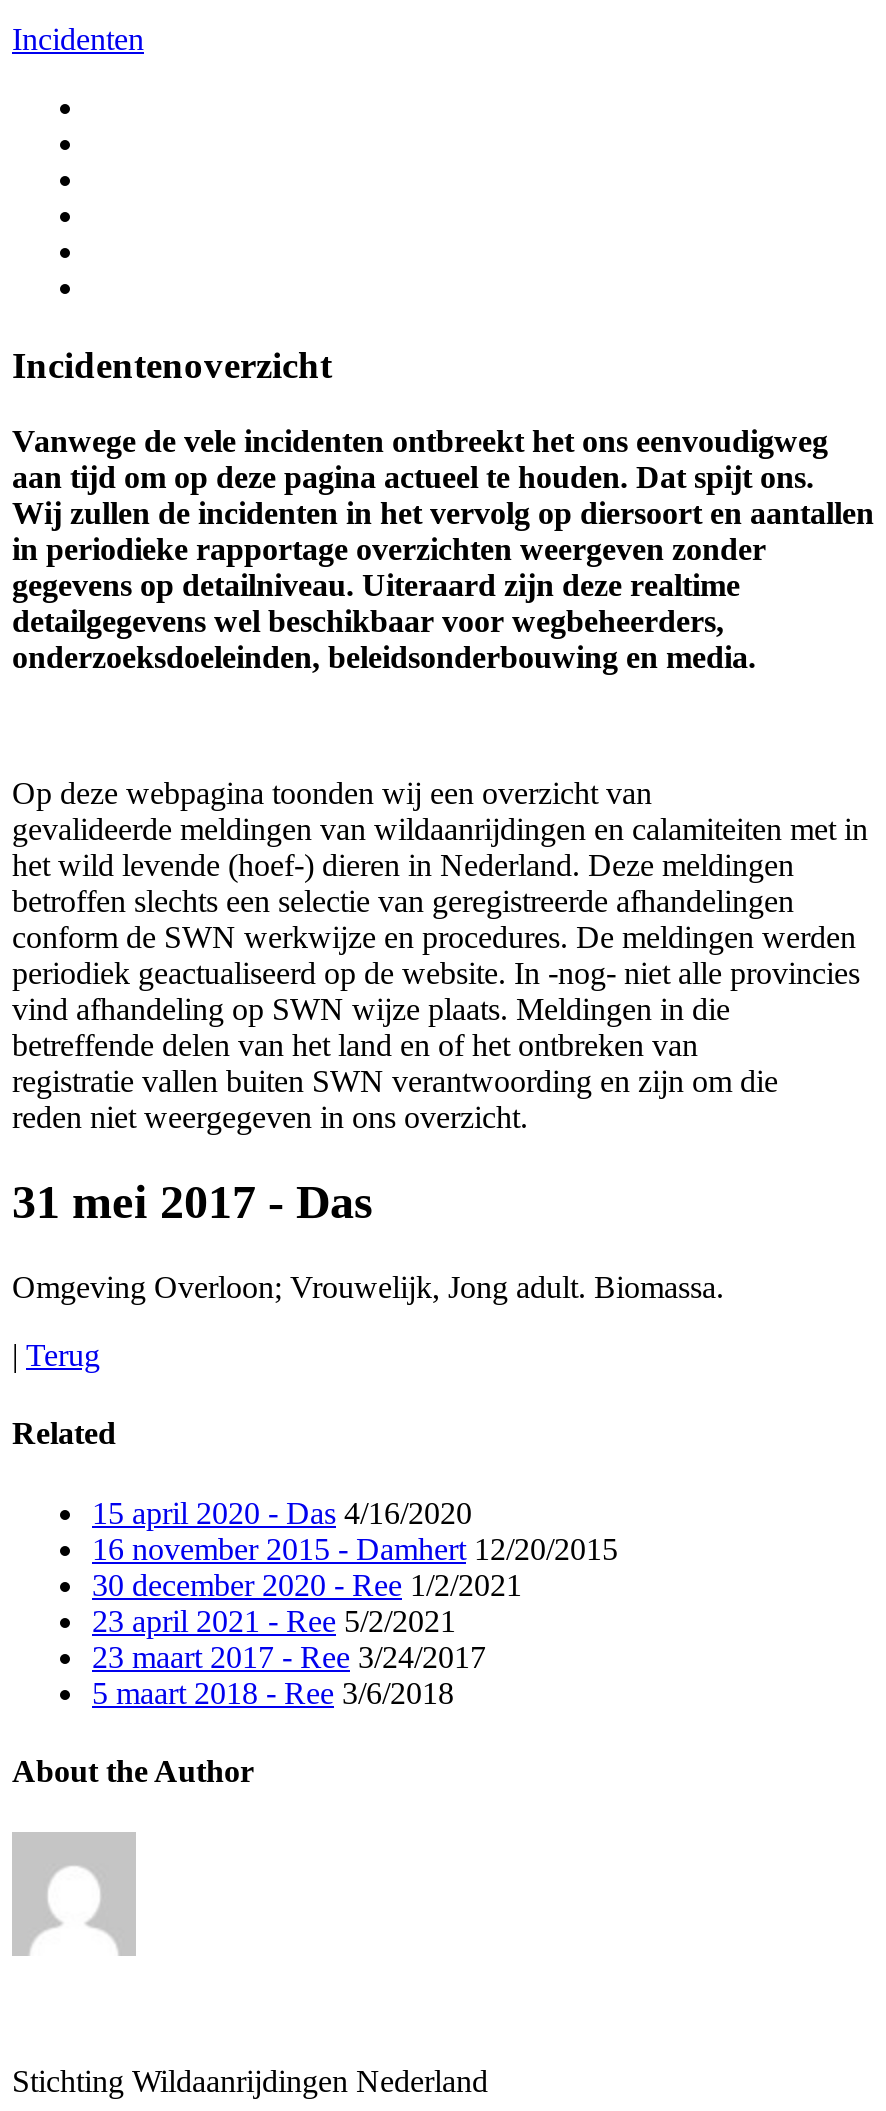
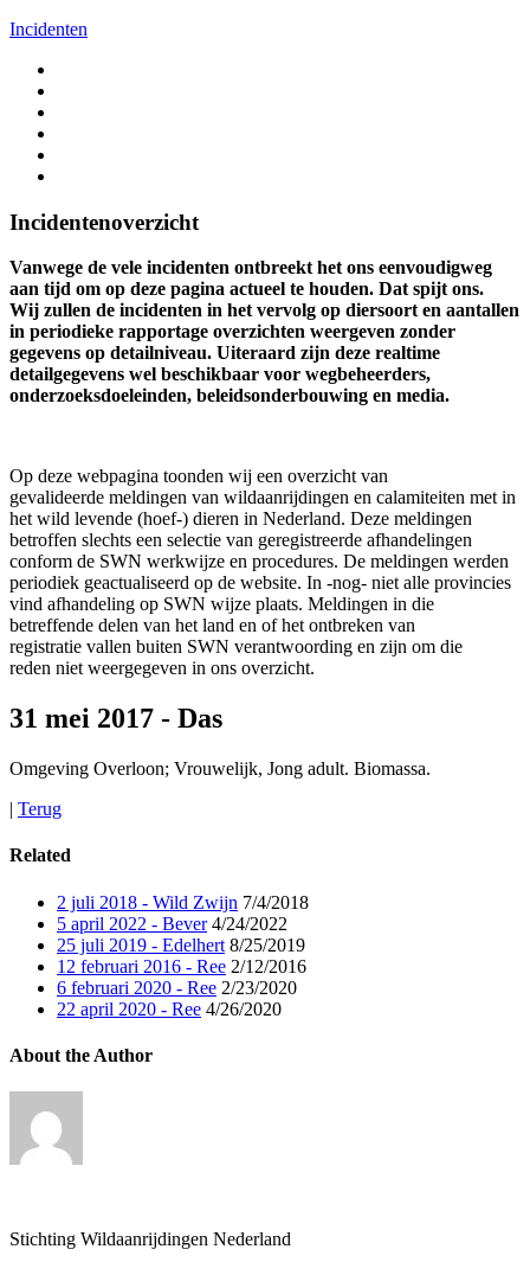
- 15 april 2020 - Das 4/16/2020
- 16 november 2015 - Damhert 12/20/2015
- 30 december 2020 - Ree 1/2/2021
- 23 april 2021 - Ree 5/2/2021
- 23 maart 2017 - Ree 3/24/2017
- 5 maart 2018 - Ree 3/6/2018
+ 2 juli 2018 - Wild Zwijn 7/4/2018
+ 5 april 2022 - Bever 4/24/2022
+ 25 juli 2019 - Edelhert 8/25/2019
+ 12 februari 2016 - Ree 2/12/2016
+ 6 februari 2020 - Ree 2/23/2020
+ 22 april 2020 - Ree 4/26/2020
